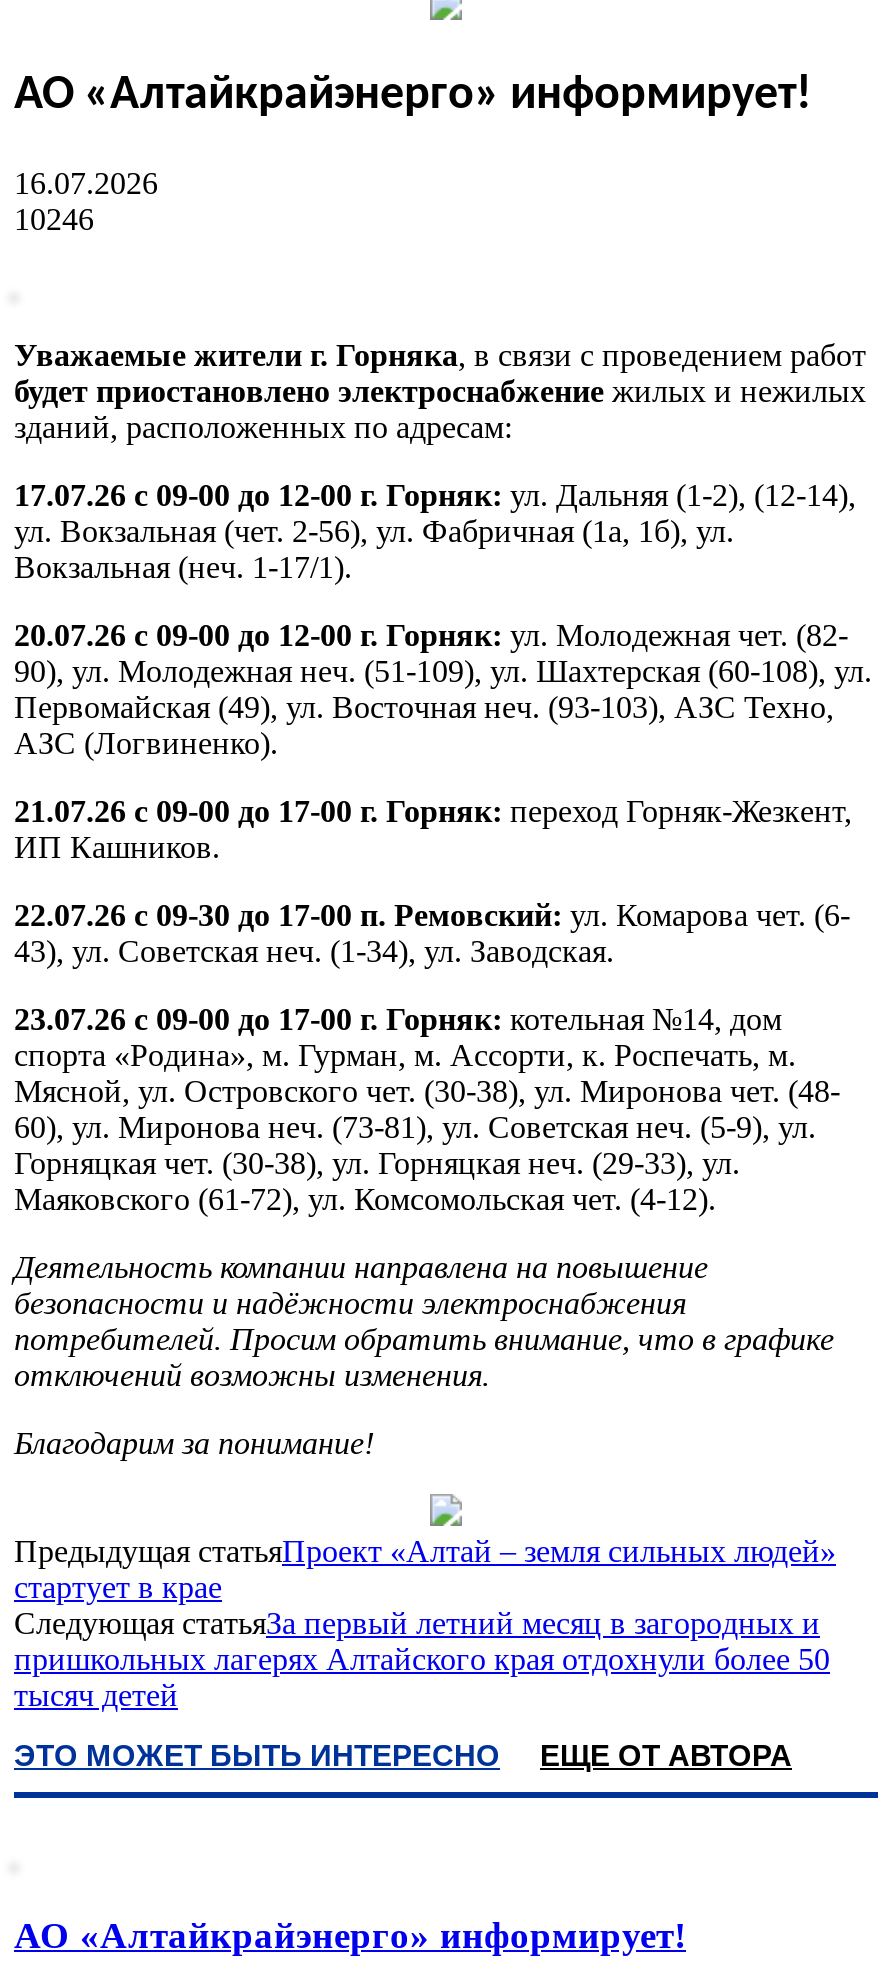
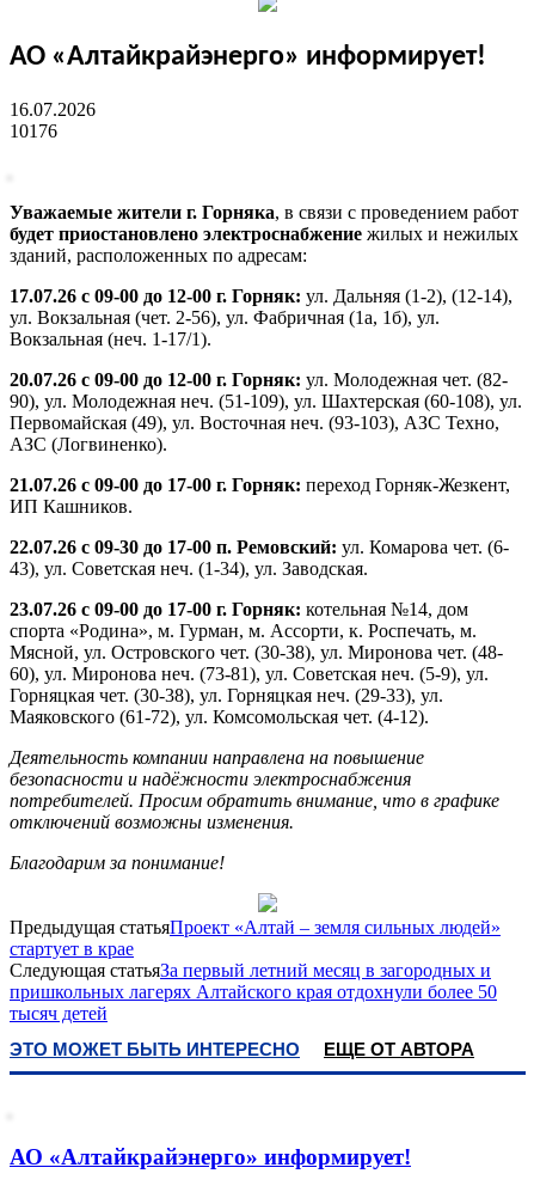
- 10246
+ 10176
